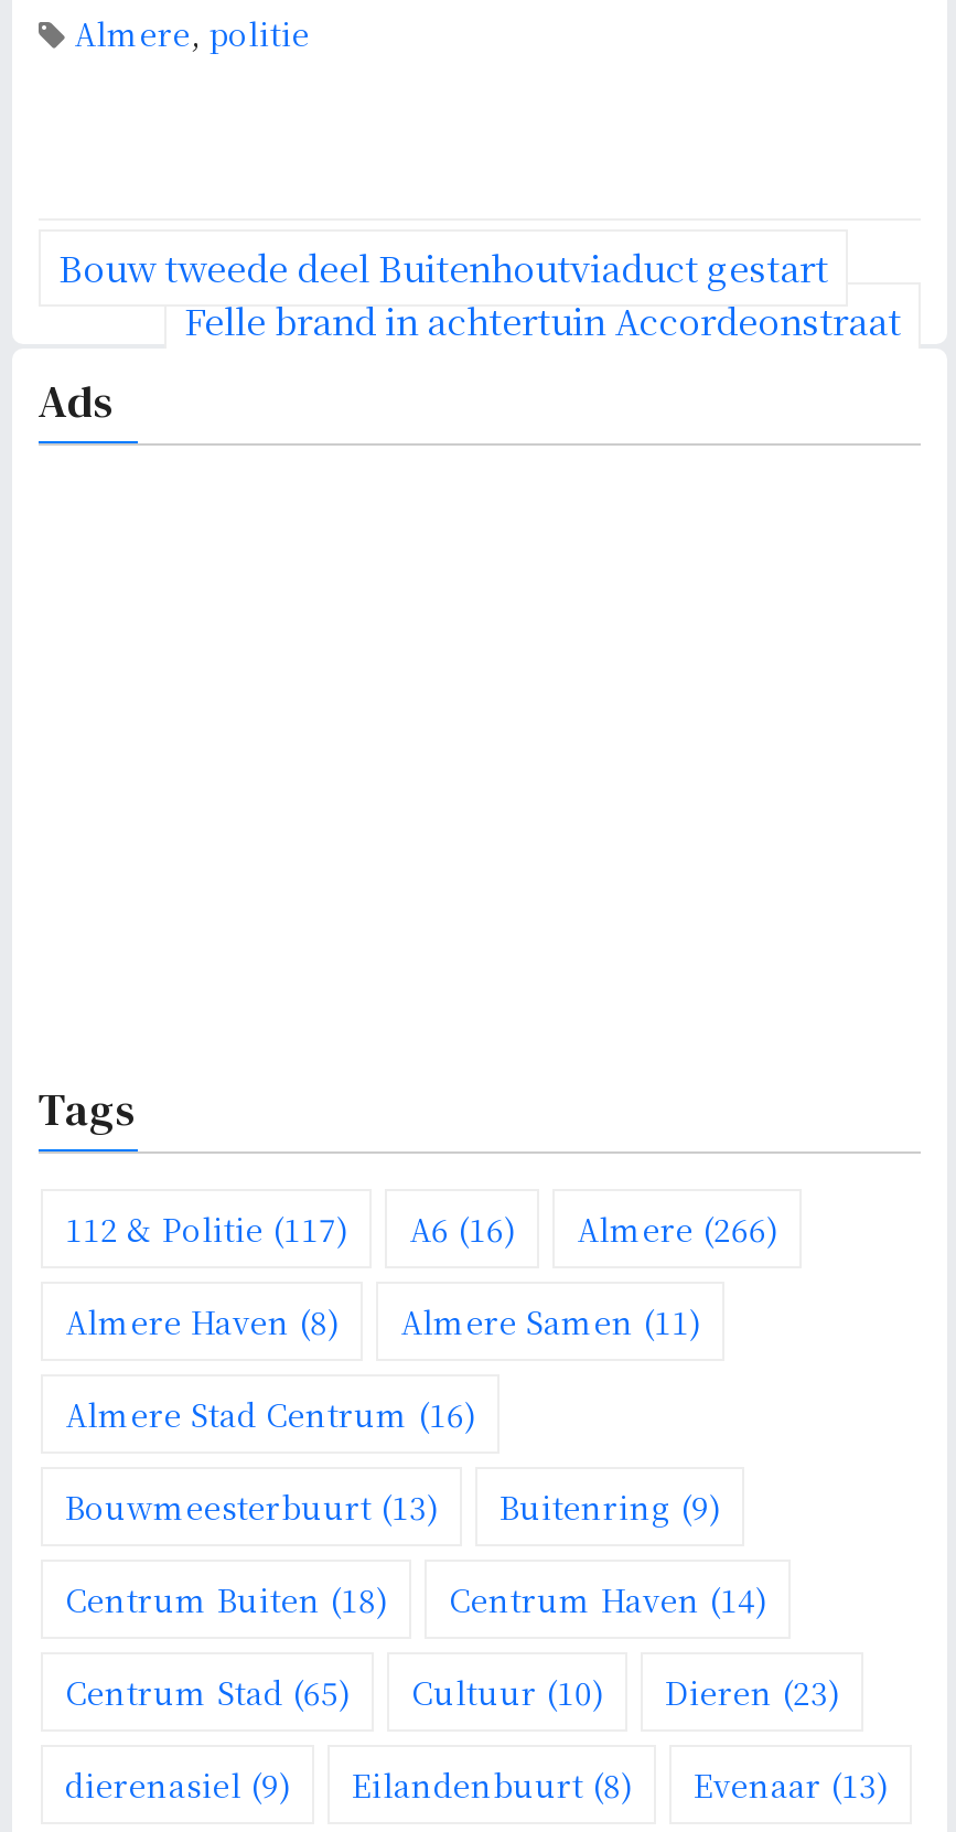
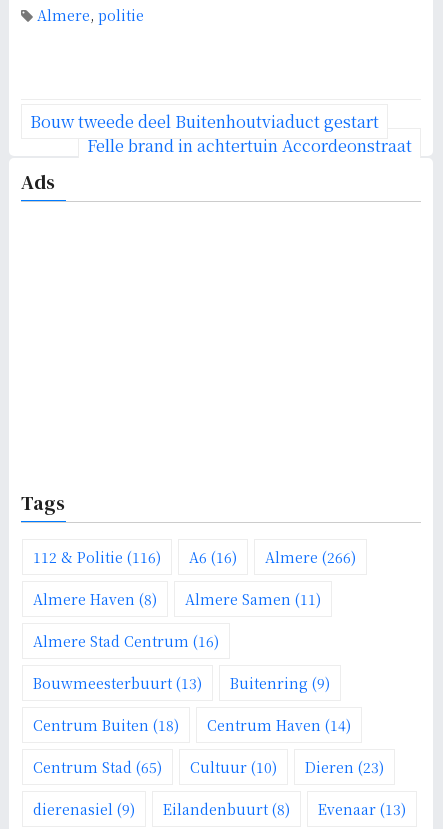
- 112 & Politie (117)
+ 112 & Politie (116)
